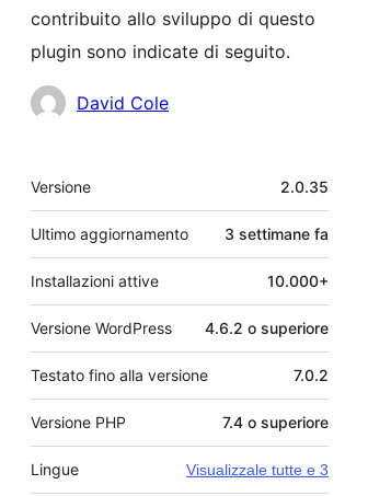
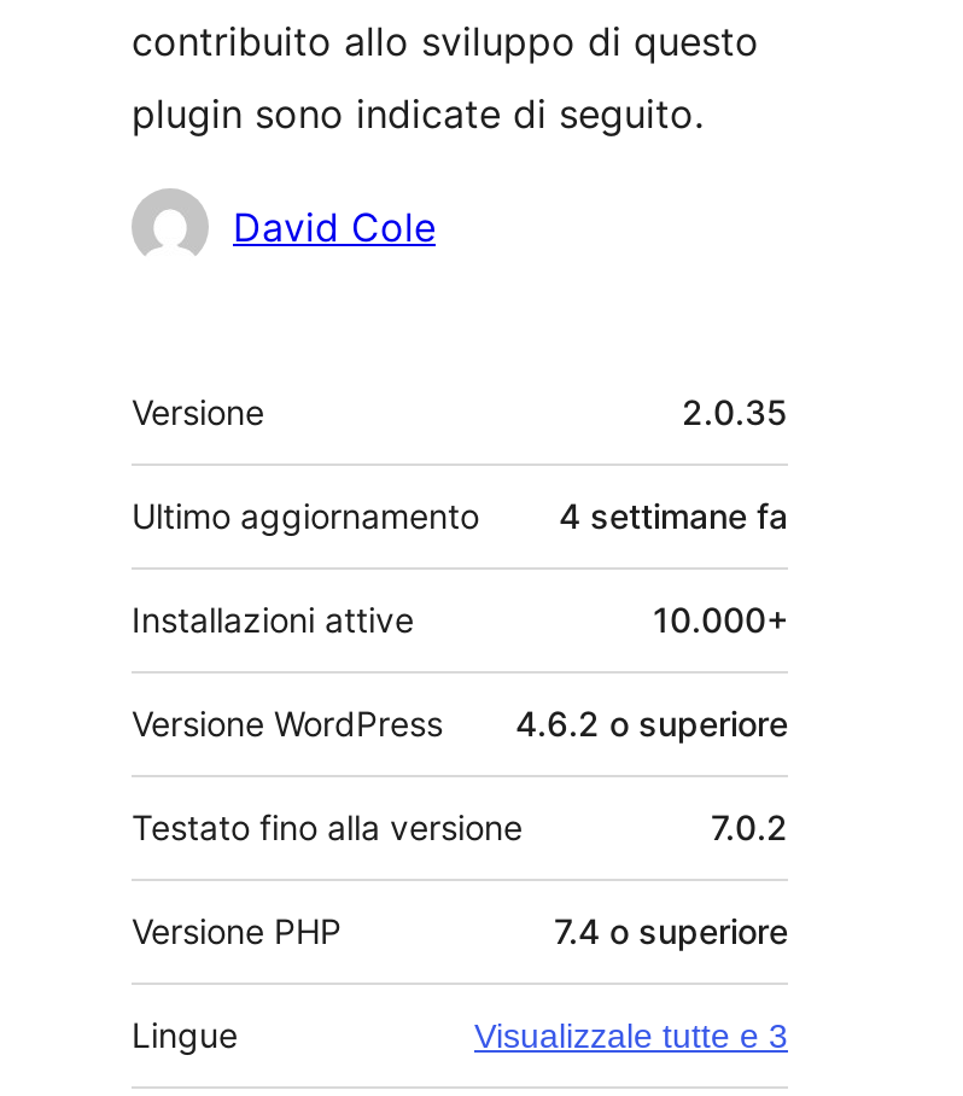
- Ultimo aggiornamento 3 settimane fa
+ Ultimo aggiornamento 4 settimane fa
